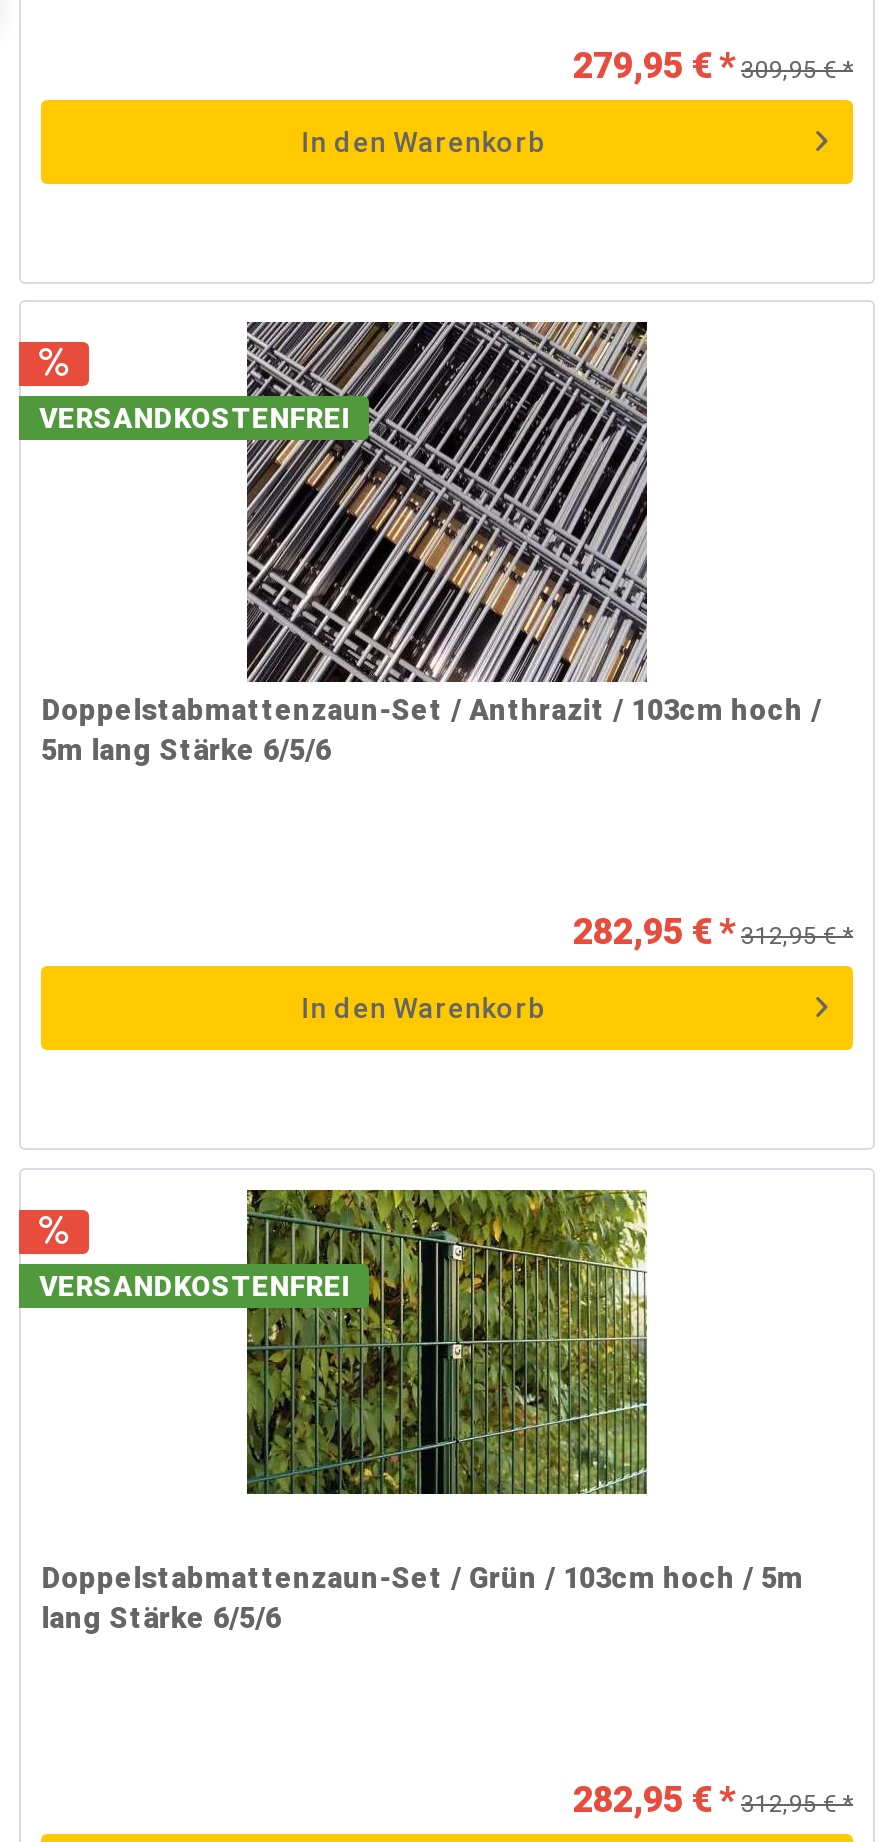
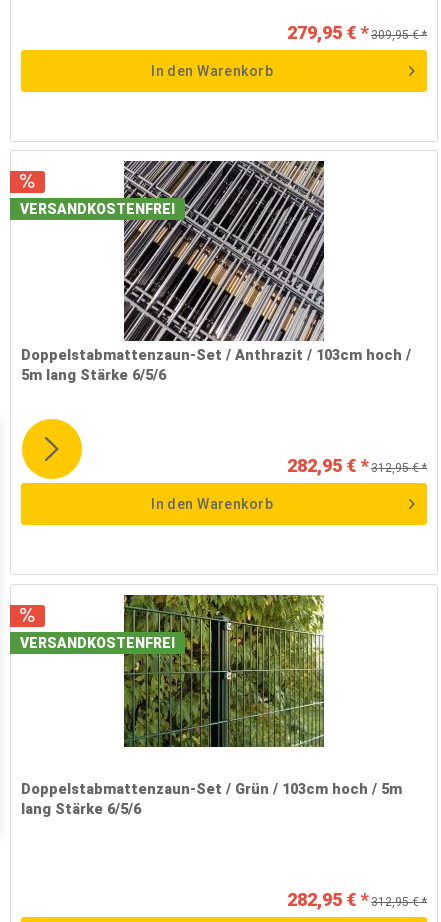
+ [image]
